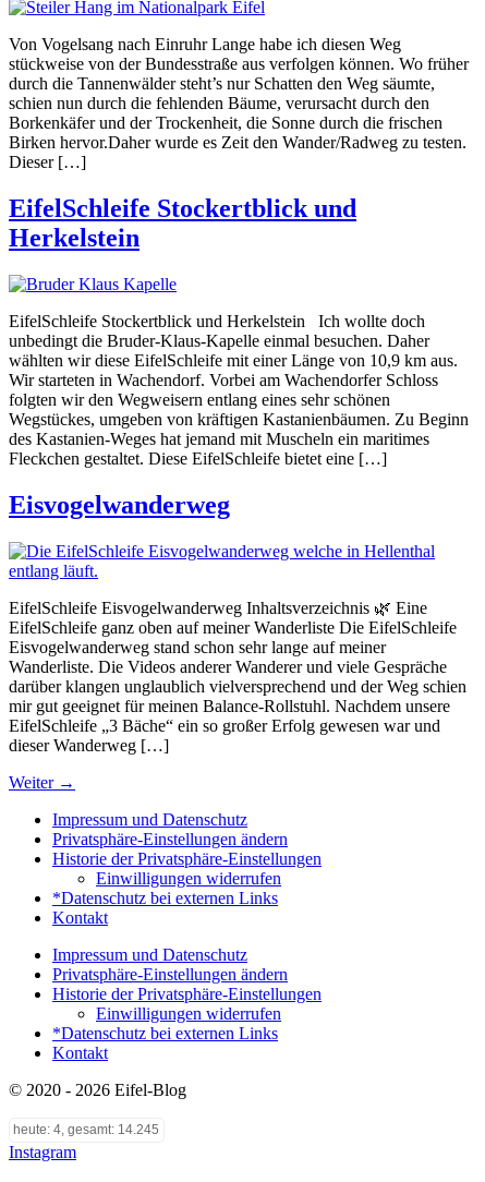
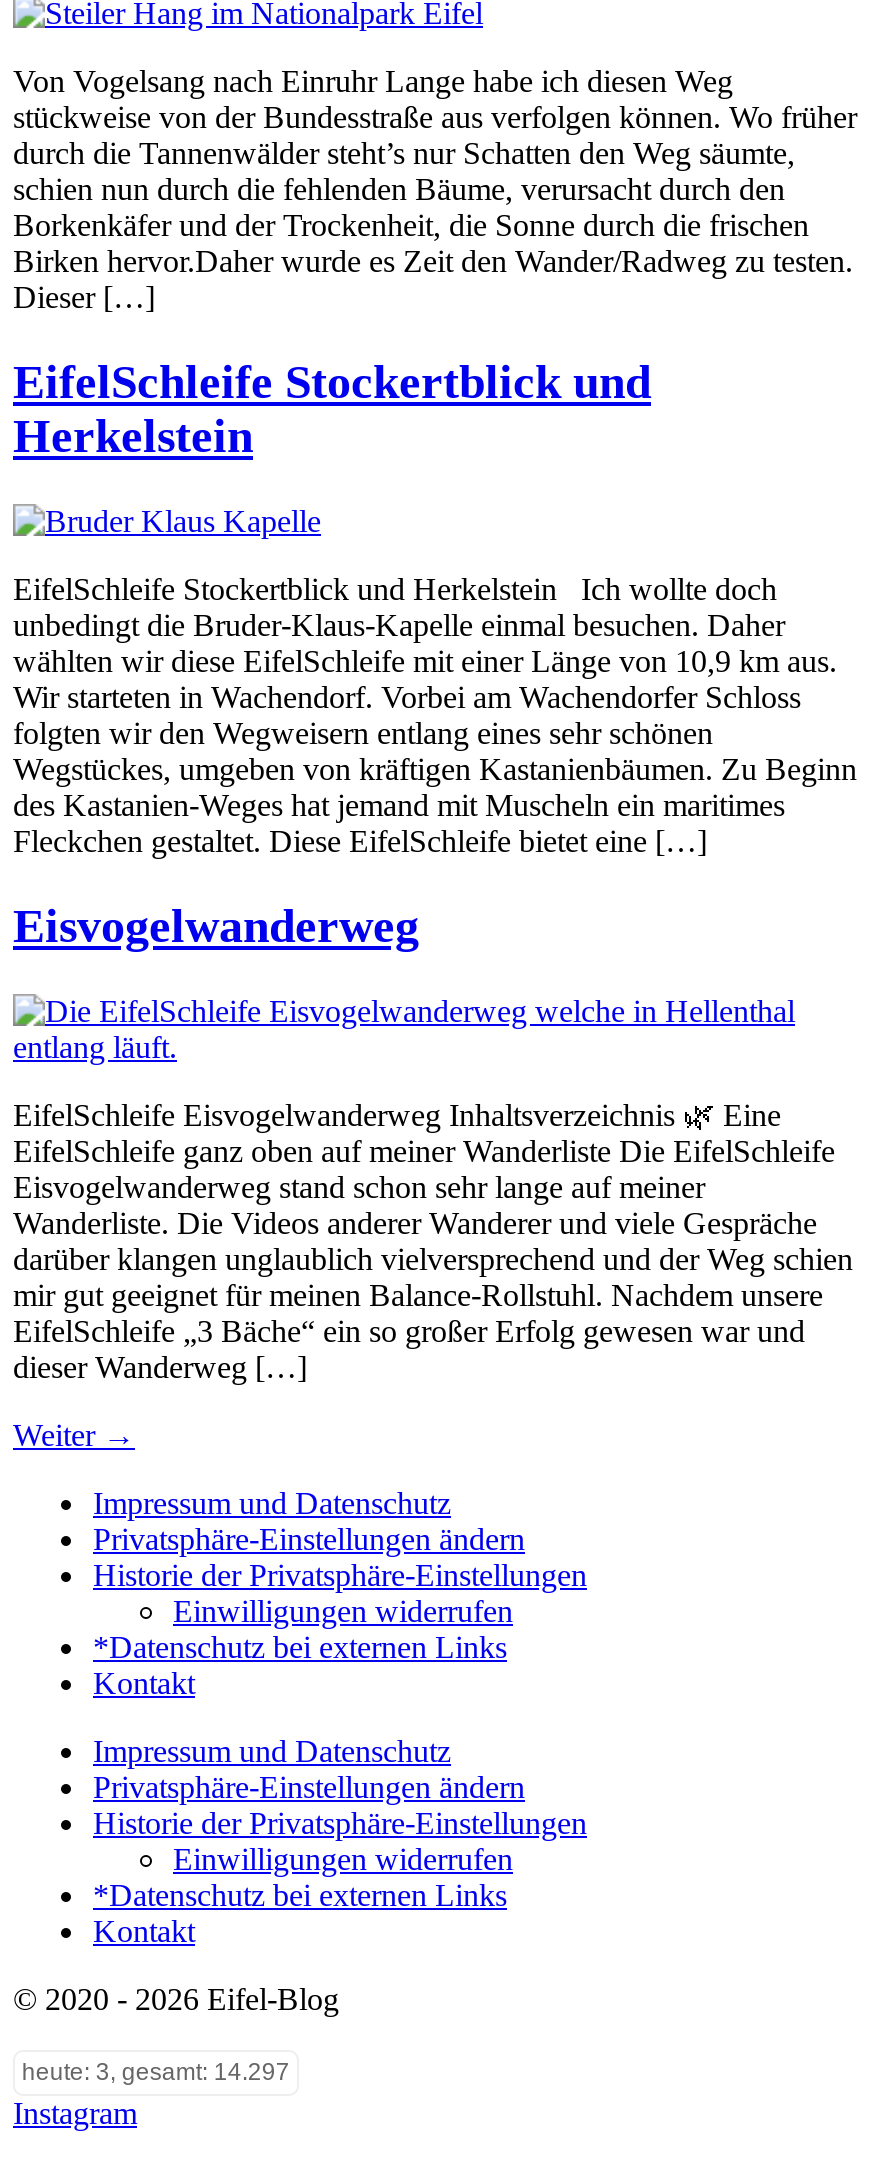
- heute: 4, gesamt: 14.245
+ heute: 3, gesamt: 14.297
